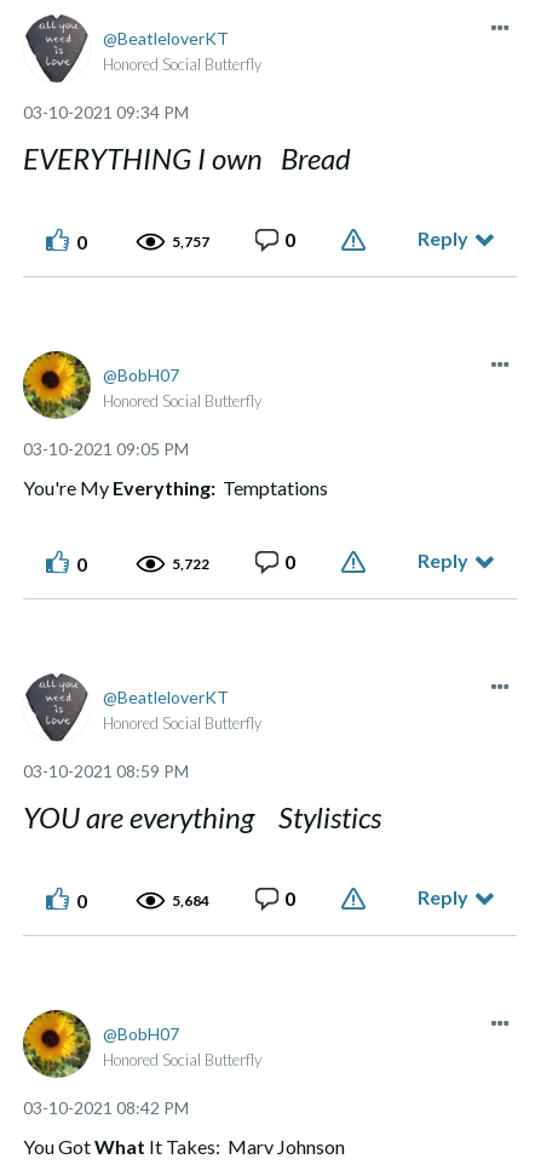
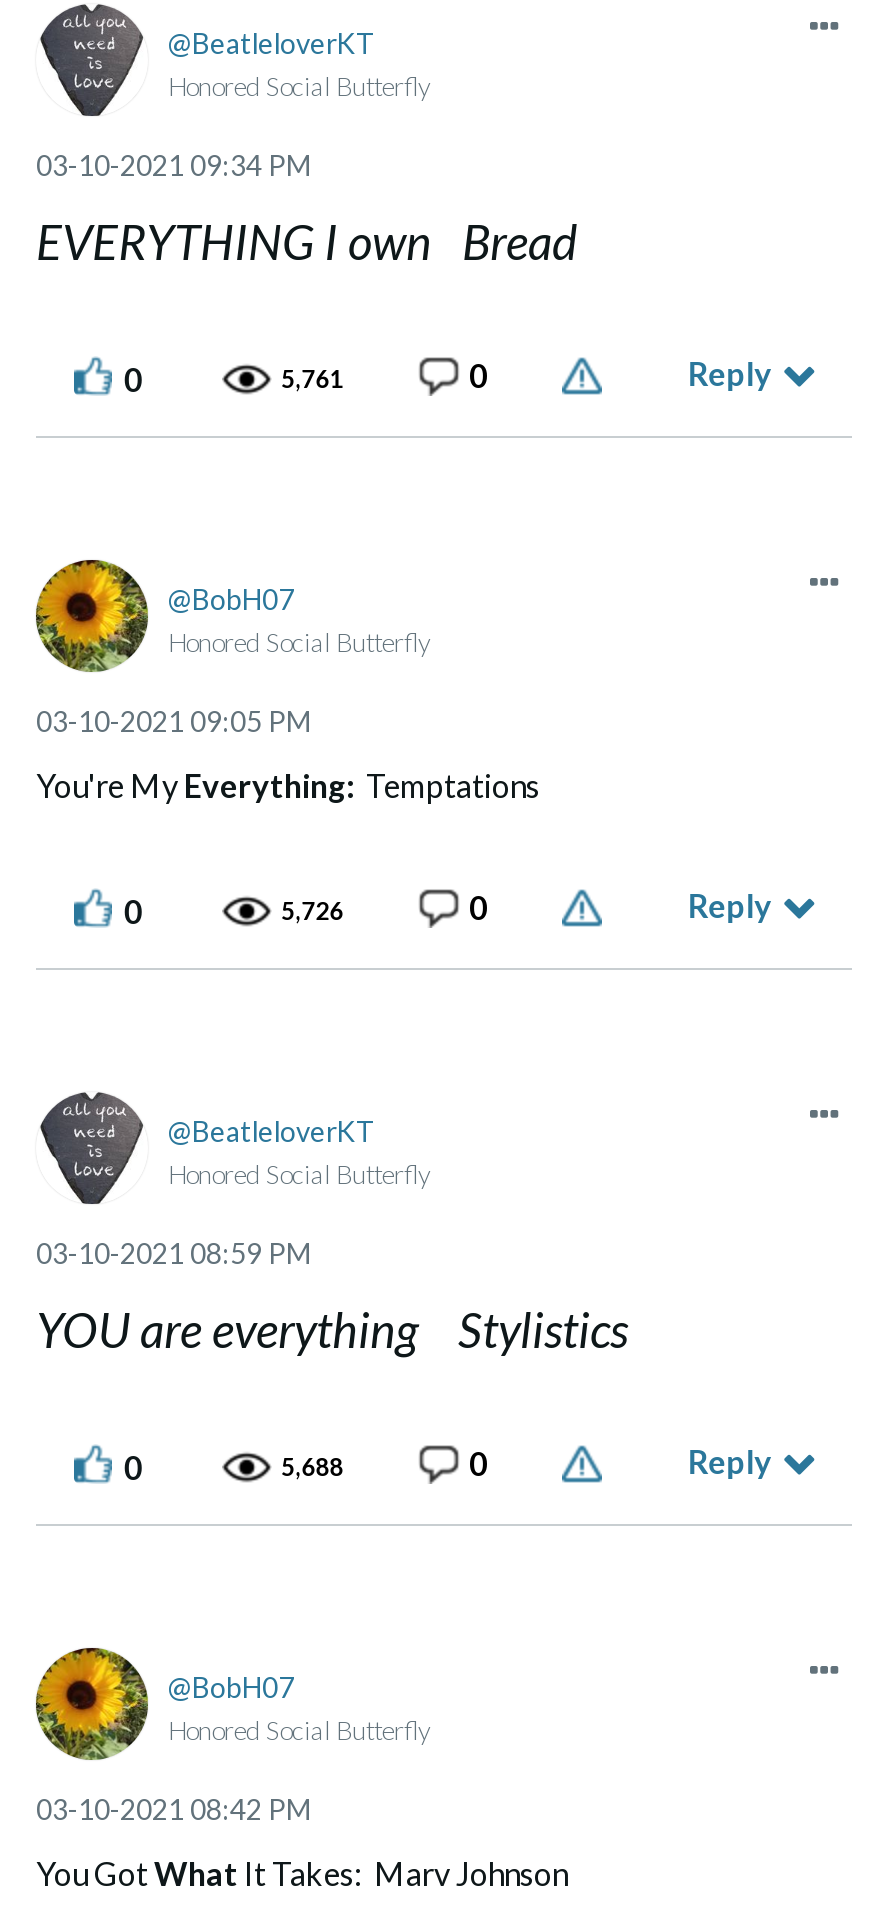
- 5,757
+ 5,761

- 5,722
+ 5,726

- 5,684
+ 5,688
